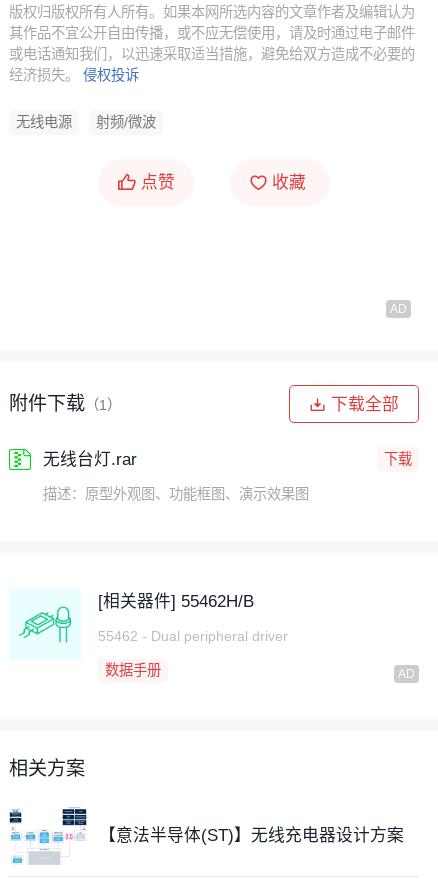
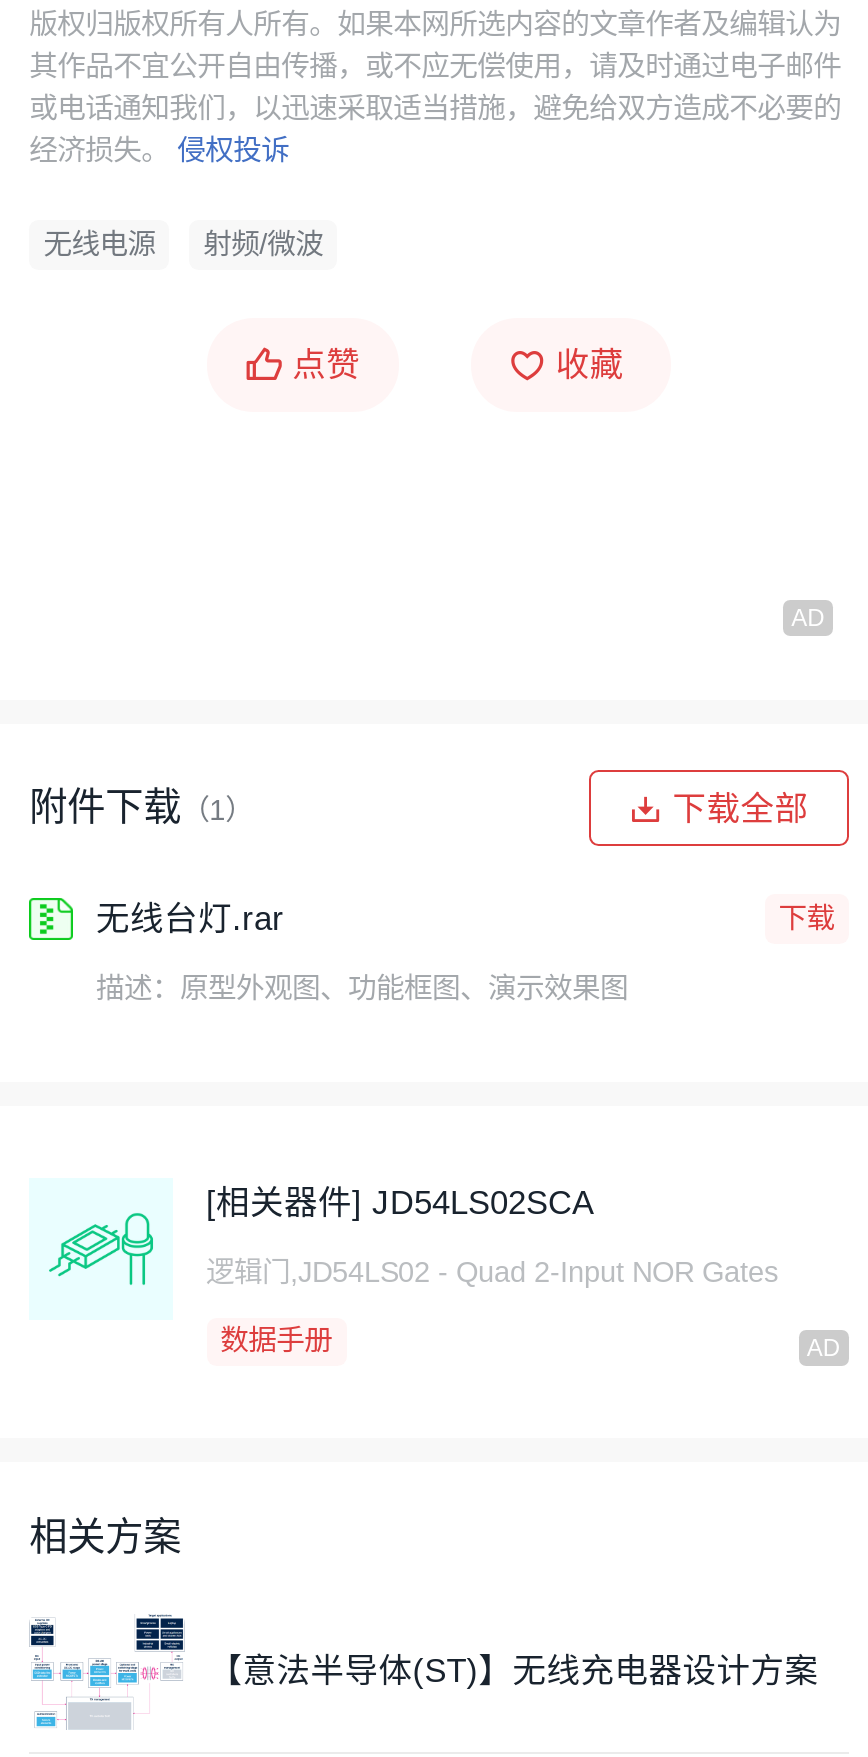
- [相关器件] 55462H/B
+ [相关器件] JD54LS02SCA

- 55462 - Dual peripheral driver
+ 逻辑门,JD54LS02 - Quad 2-Input NOR Gates
